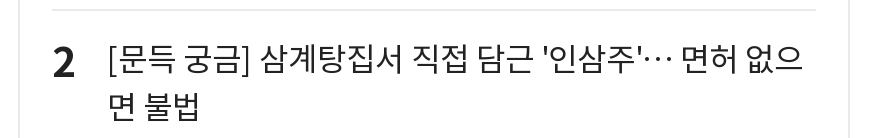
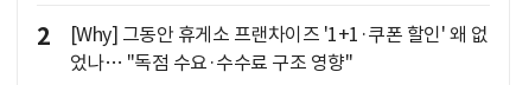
- [문득 궁금] 삼계탕집서 직접 담근 '인삼주'… 면허 없으
- 면 불법
+ [Why] 그동안 휴게소 프랜차이즈 '1+1·쿠폰 할인' 왜 없
+ 었나… "독점 수요·수수료 구조 영향"
